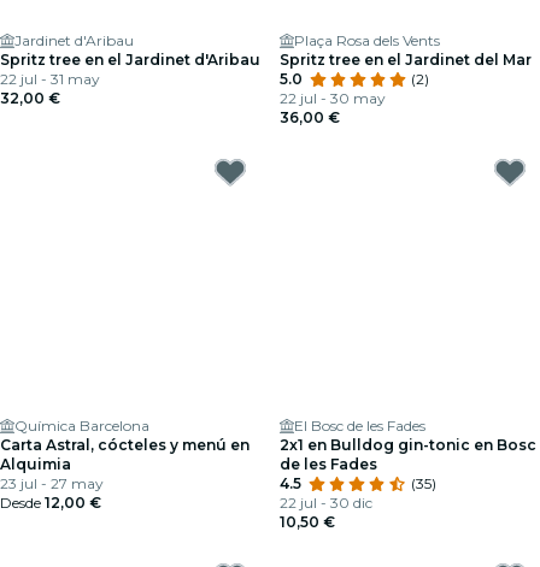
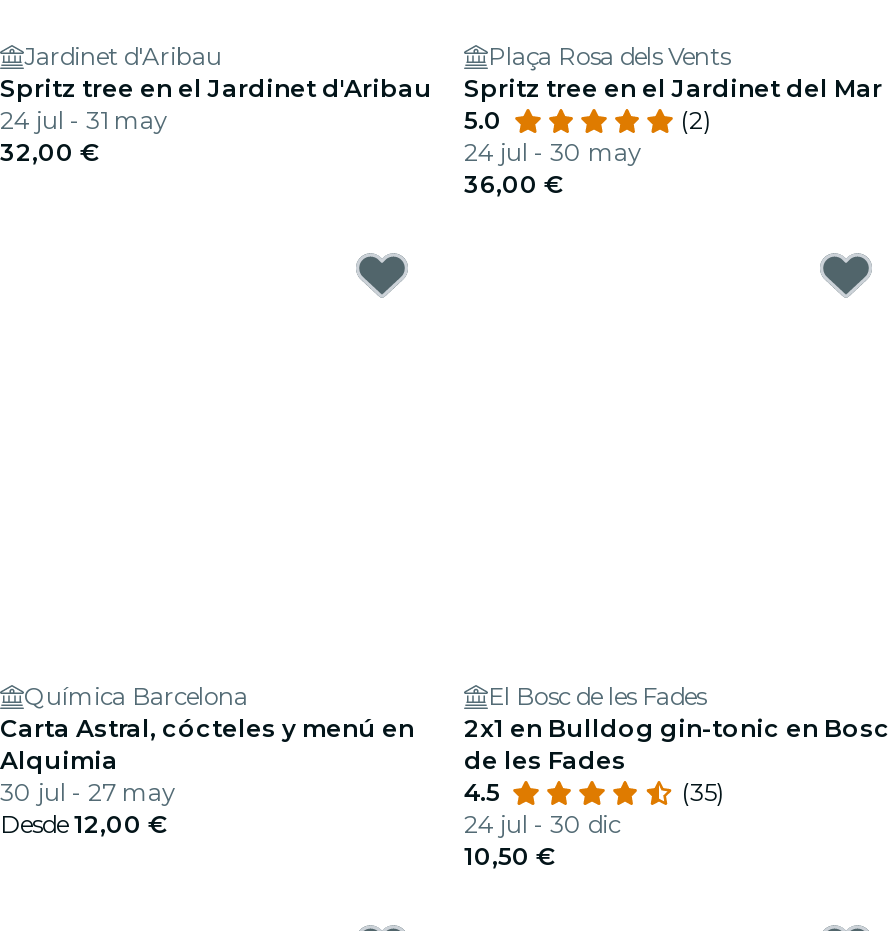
- 22 jul - 31 may
+ 24 jul - 31 may

- 22 jul - 30 may
+ 24 jul - 30 may

- 23 jul - 27 may
+ 30 jul - 27 may

- 22 jul - 30 dic
+ 24 jul - 30 dic
